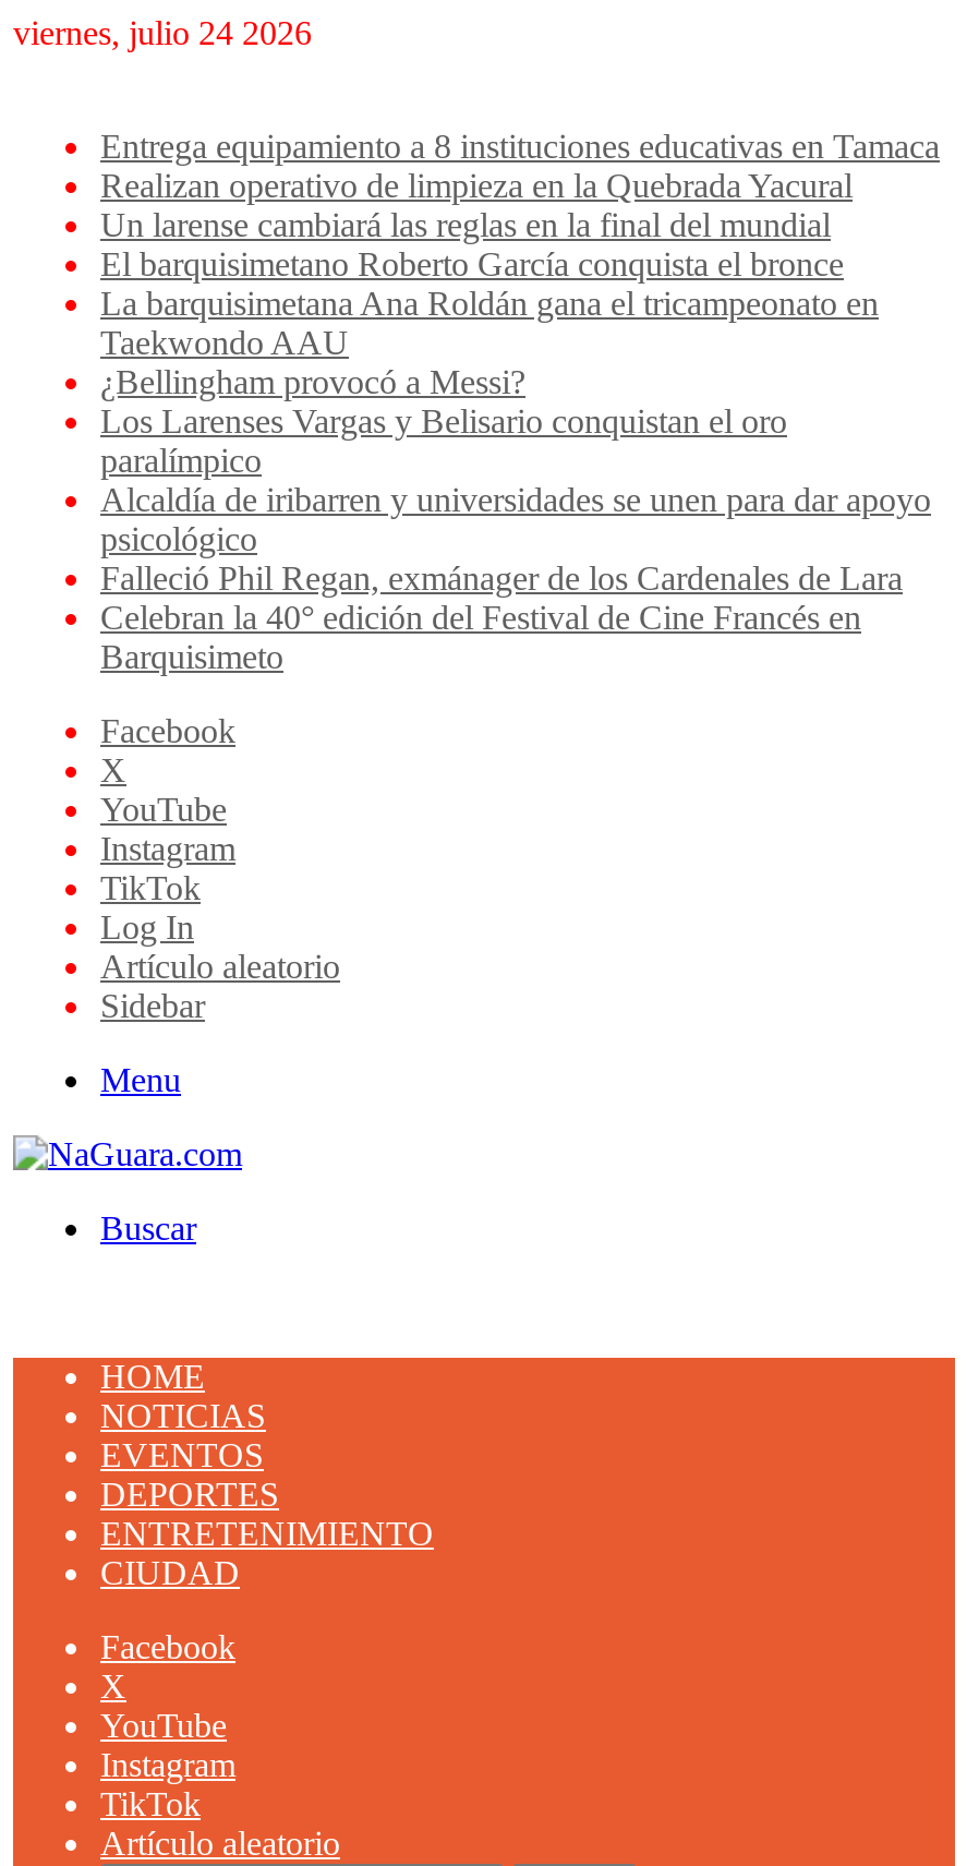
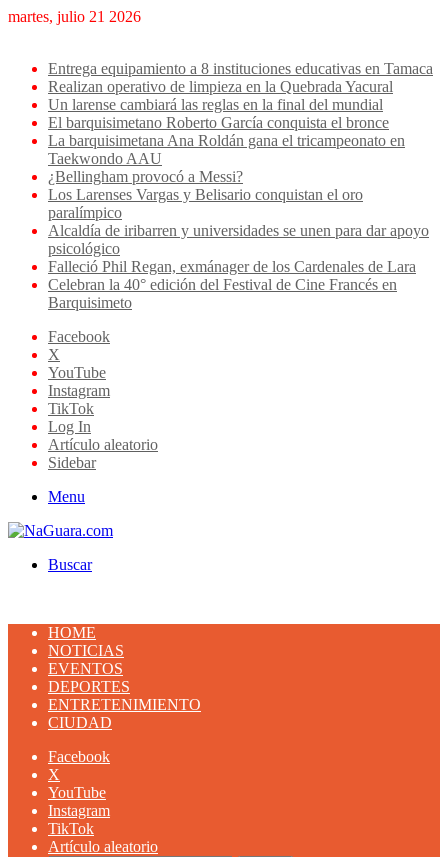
- viernes, julio 24 2026
+ martes, julio 21 2026
